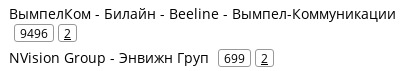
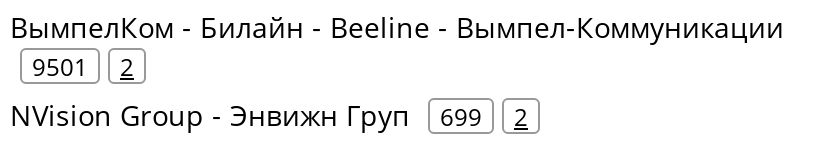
- 9496 2
+ 9501 2
